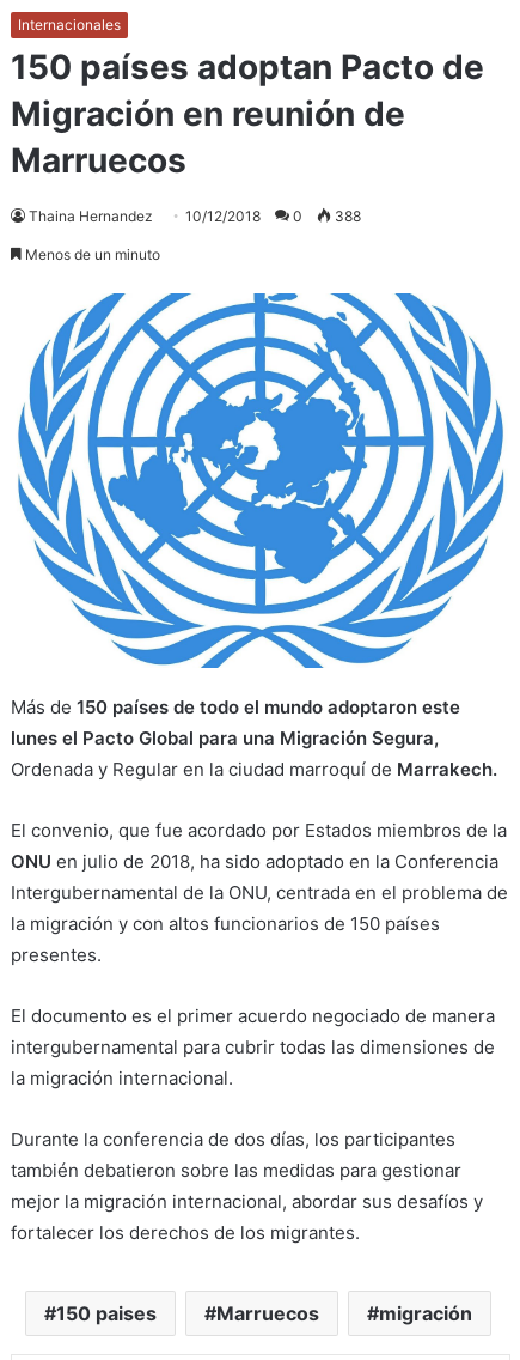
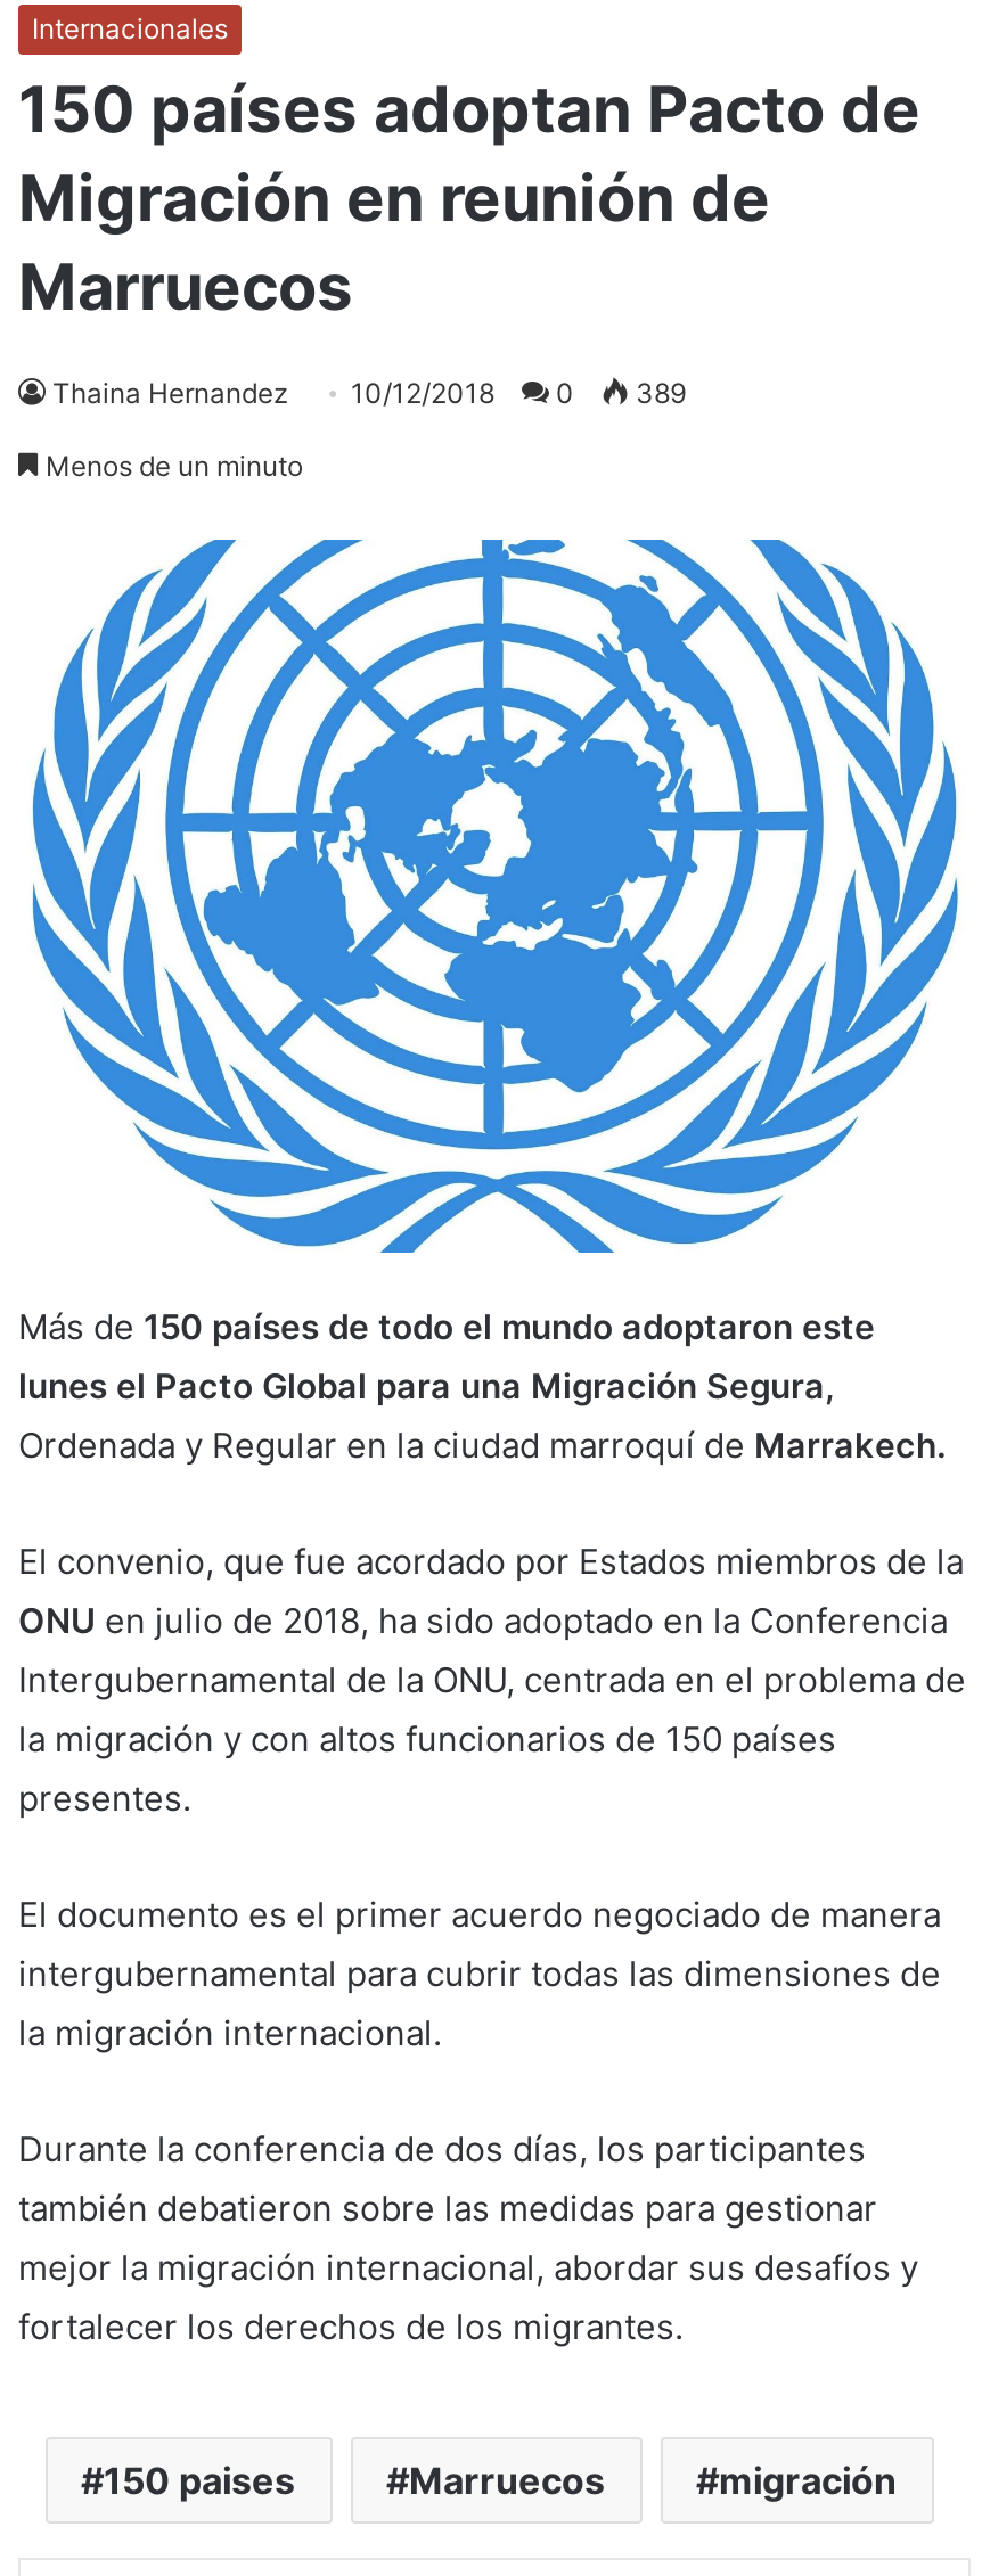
- Thaina Hernandez 10/12/2018 0 388
+ Thaina Hernandez 10/12/2018 0 389
